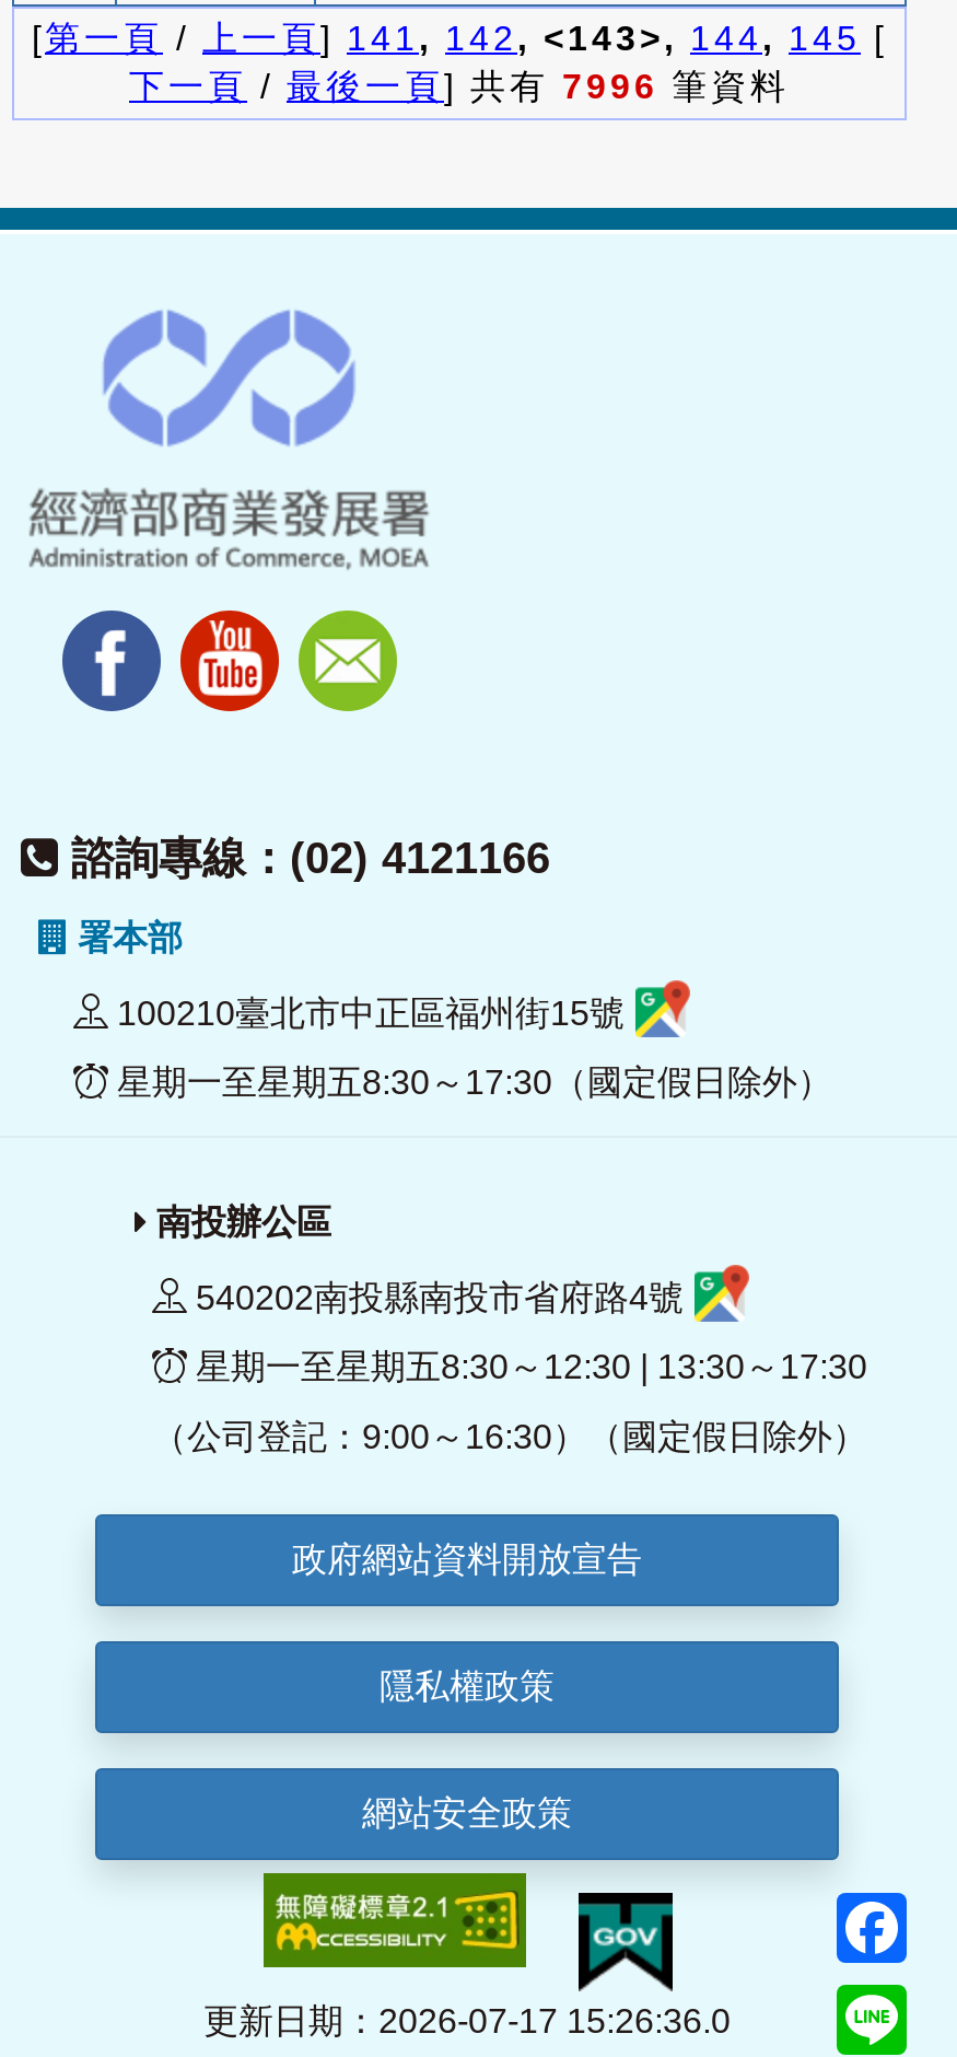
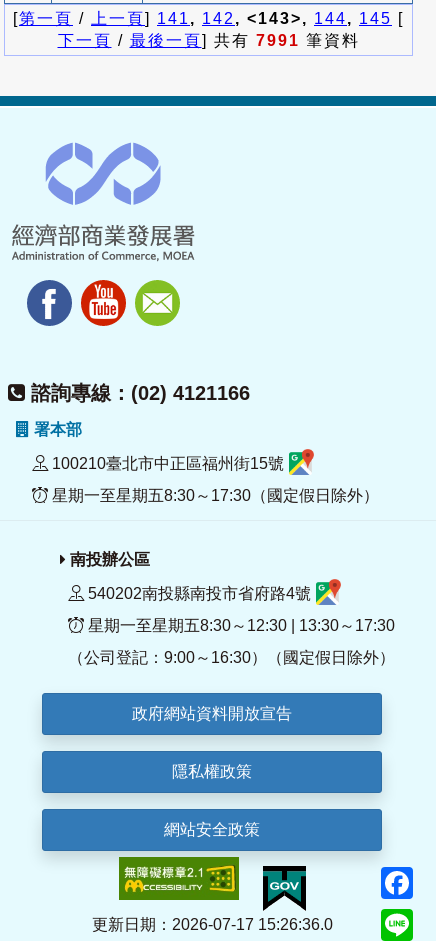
- 下一頁/最後一頁] 共有7996筆資料
+ 下一頁/最後一頁] 共有7991筆資料
